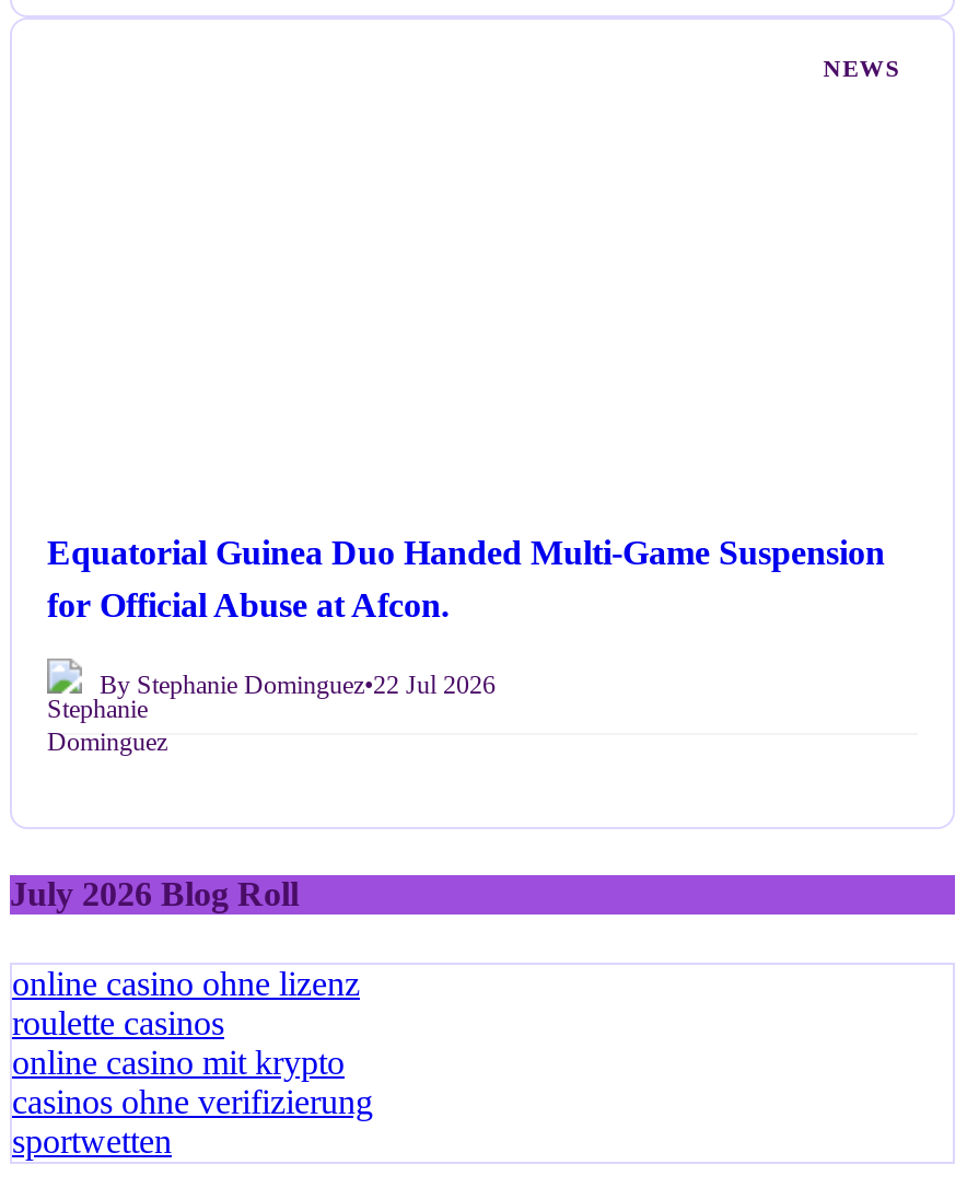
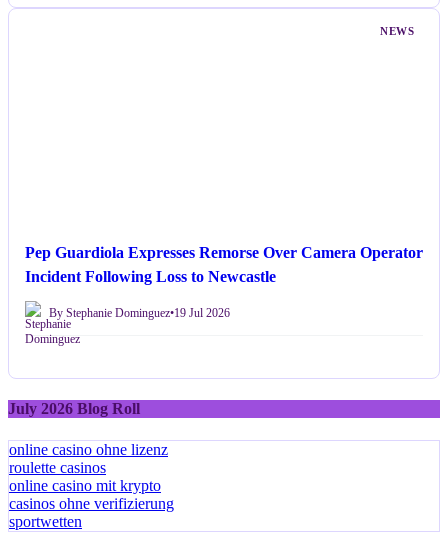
- Equatorial Guinea Duo Handed Multi-Game Suspension
- for Official Abuse at Afcon.
+ Pep Guardiola Expresses Remorse Over Camera Operator
+ Incident Following Loss to Newcastle

- By Stephanie Dominguez•22 Jul 2026
+ By Stephanie Dominguez•19 Jul 2026
